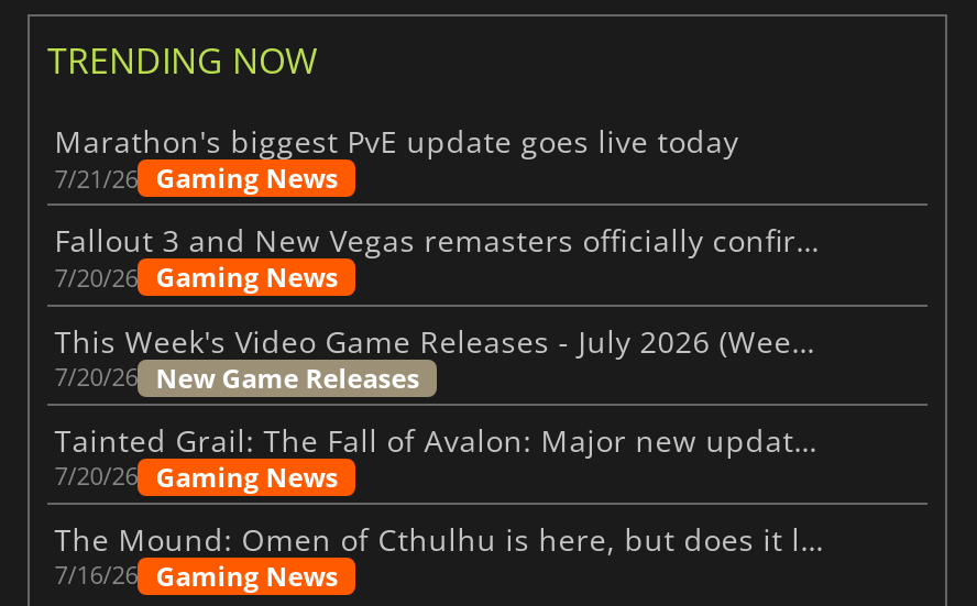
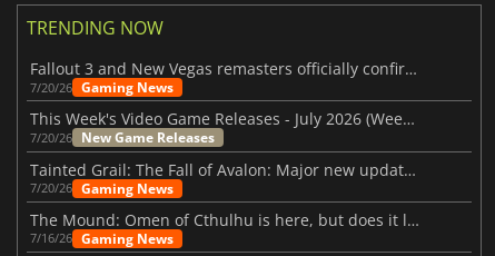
- Marathon's biggest PvE update goes live today
- 7/21/26 Gaming News
